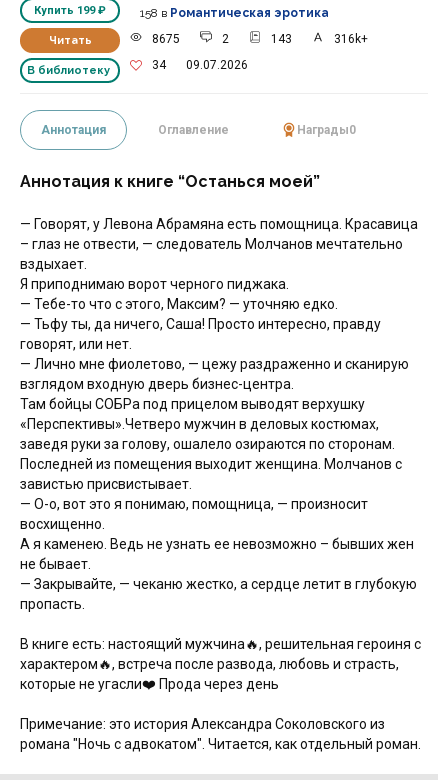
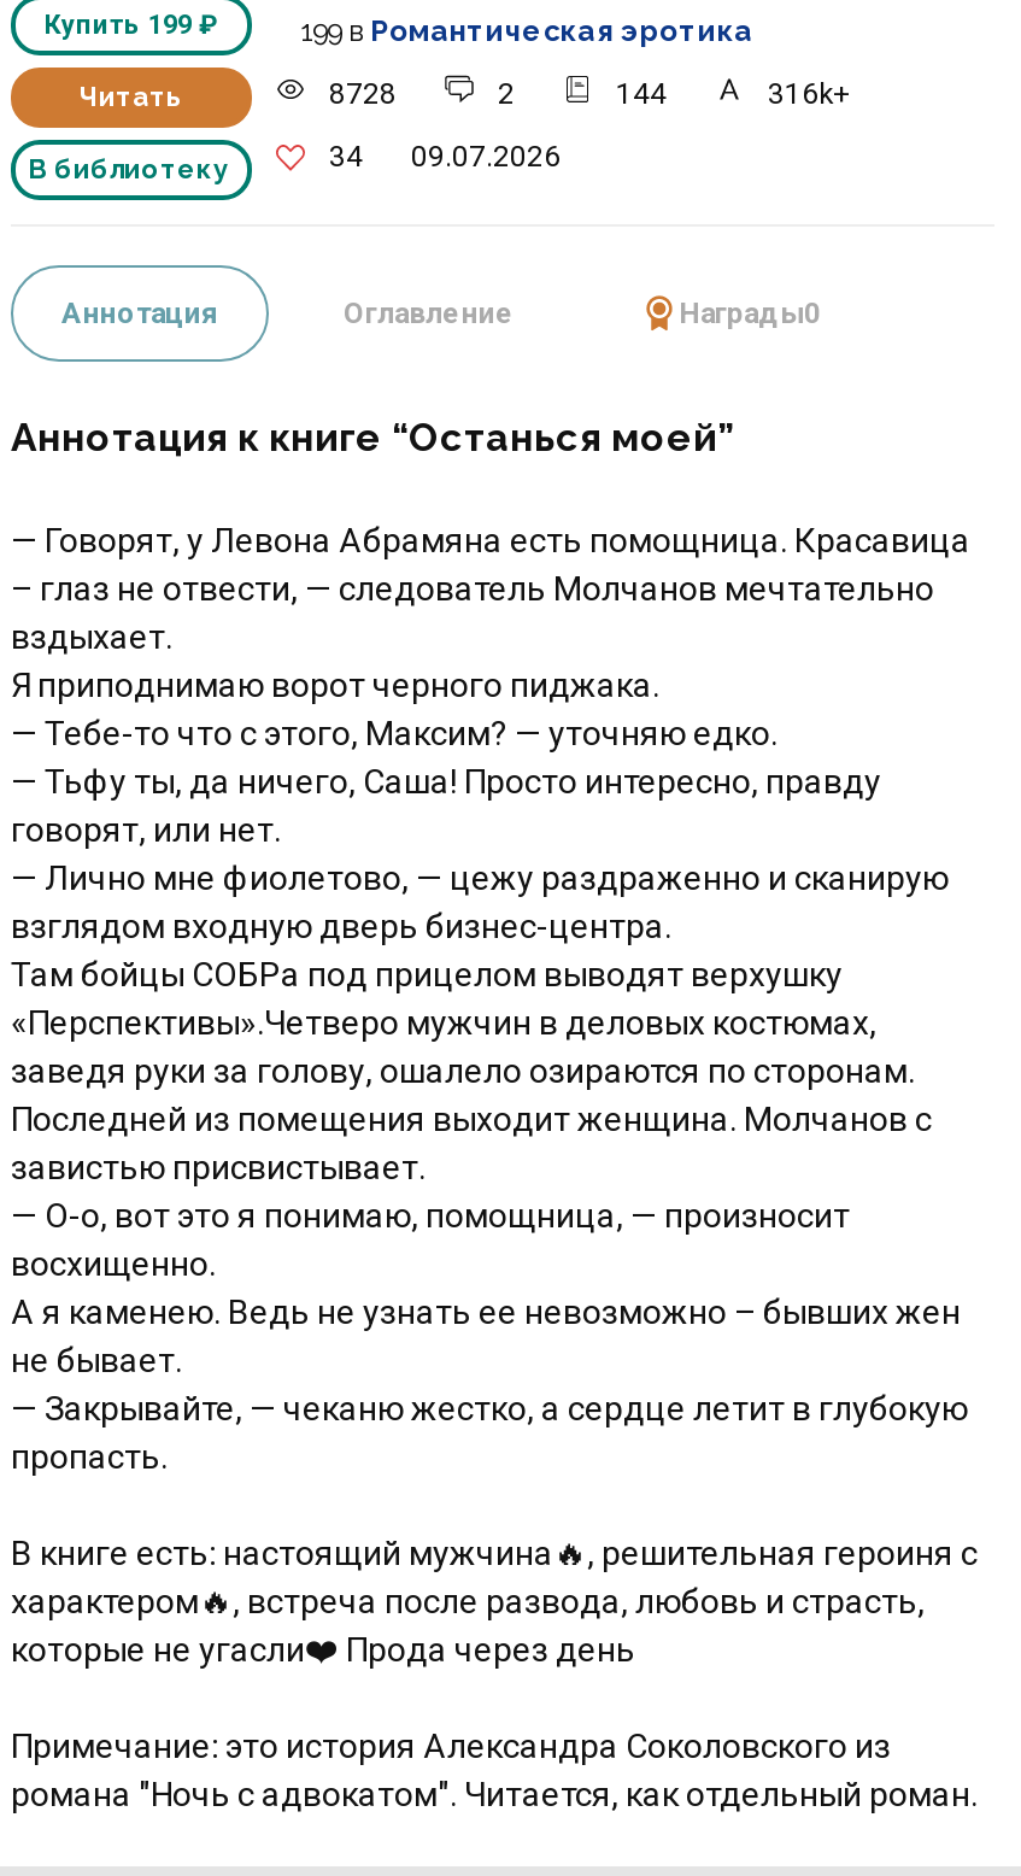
- 158 в Романтическая эротика
+ 199 в Романтическая эротика

- 8675
+ 8728

- 143
+ 144
